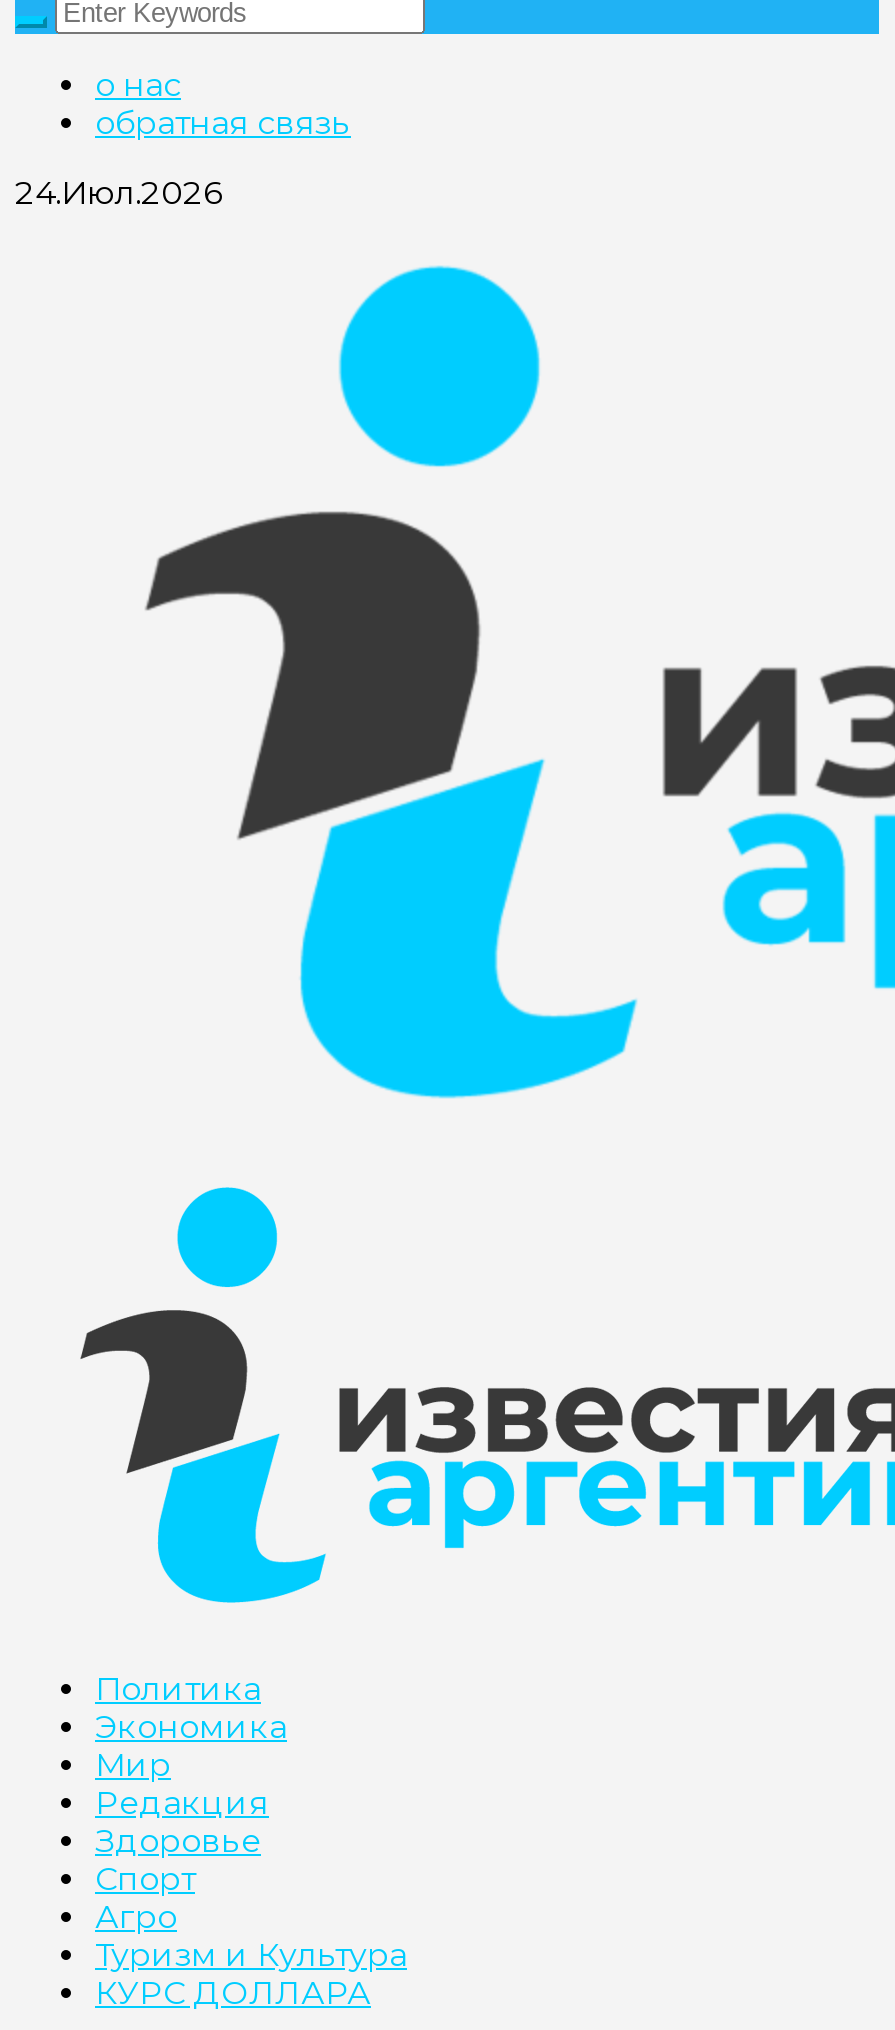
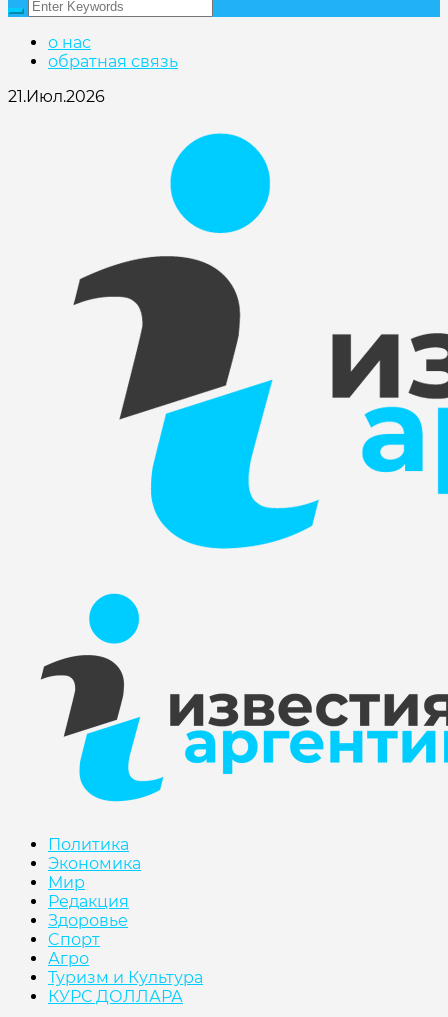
- 24.Июл.2026
+ 21.Июл.2026
